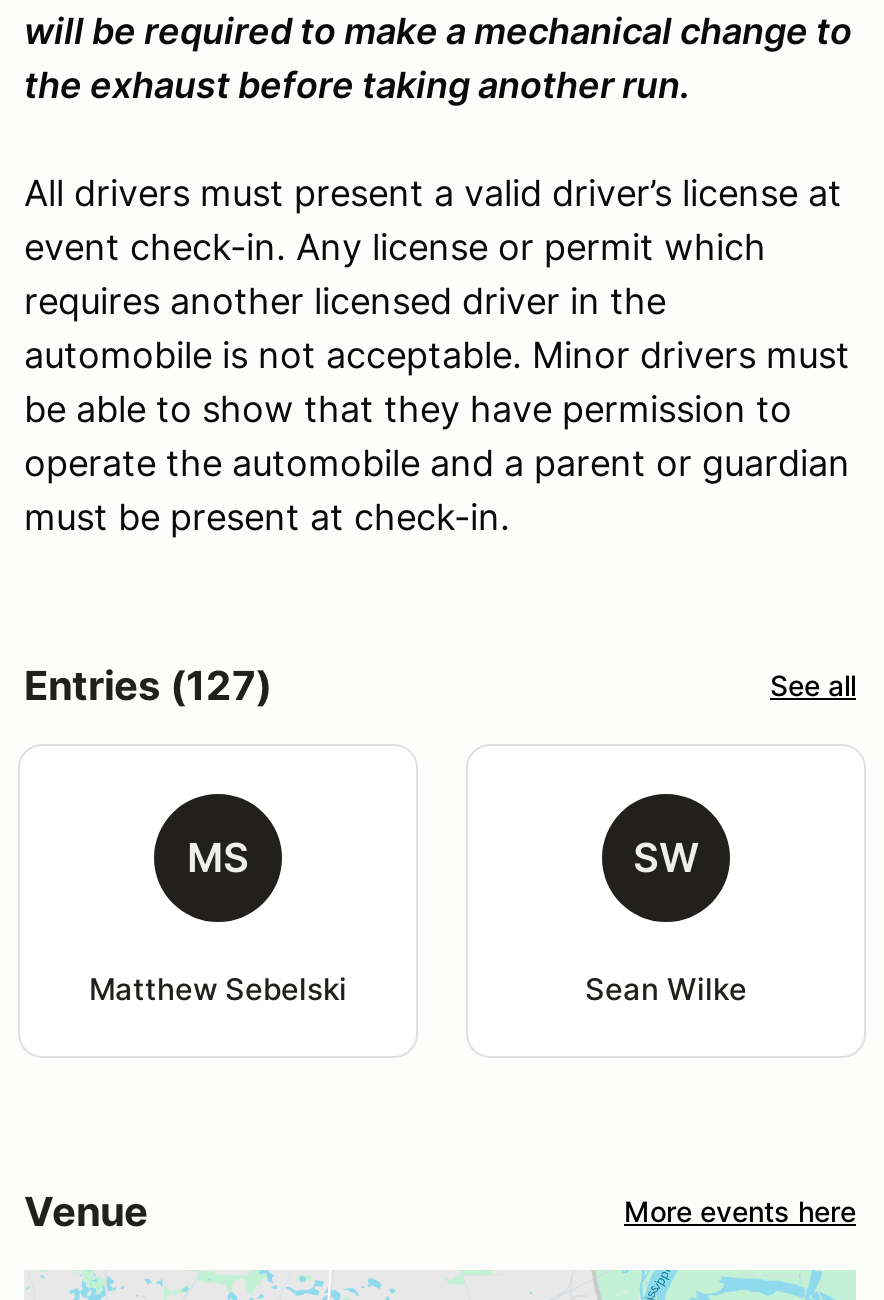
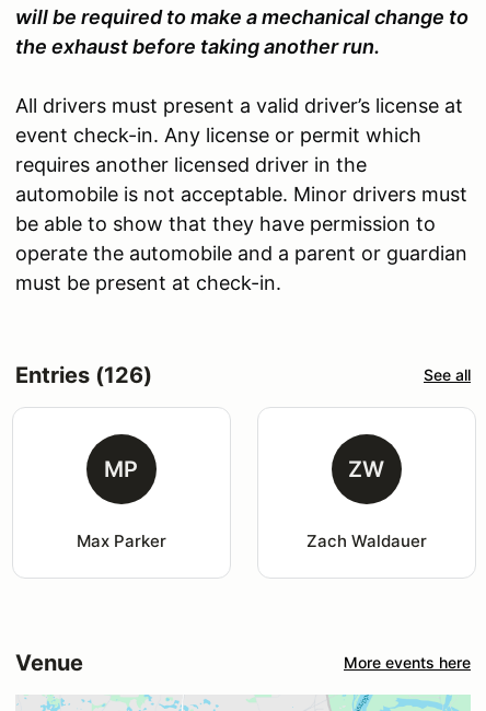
- Entries (127)
+ Entries (126)

- MS
+ MP

- SW
+ ZW

- Matthew Sebelski
+ Max Parker

- Sean Wilke
+ Zach Waldauer
